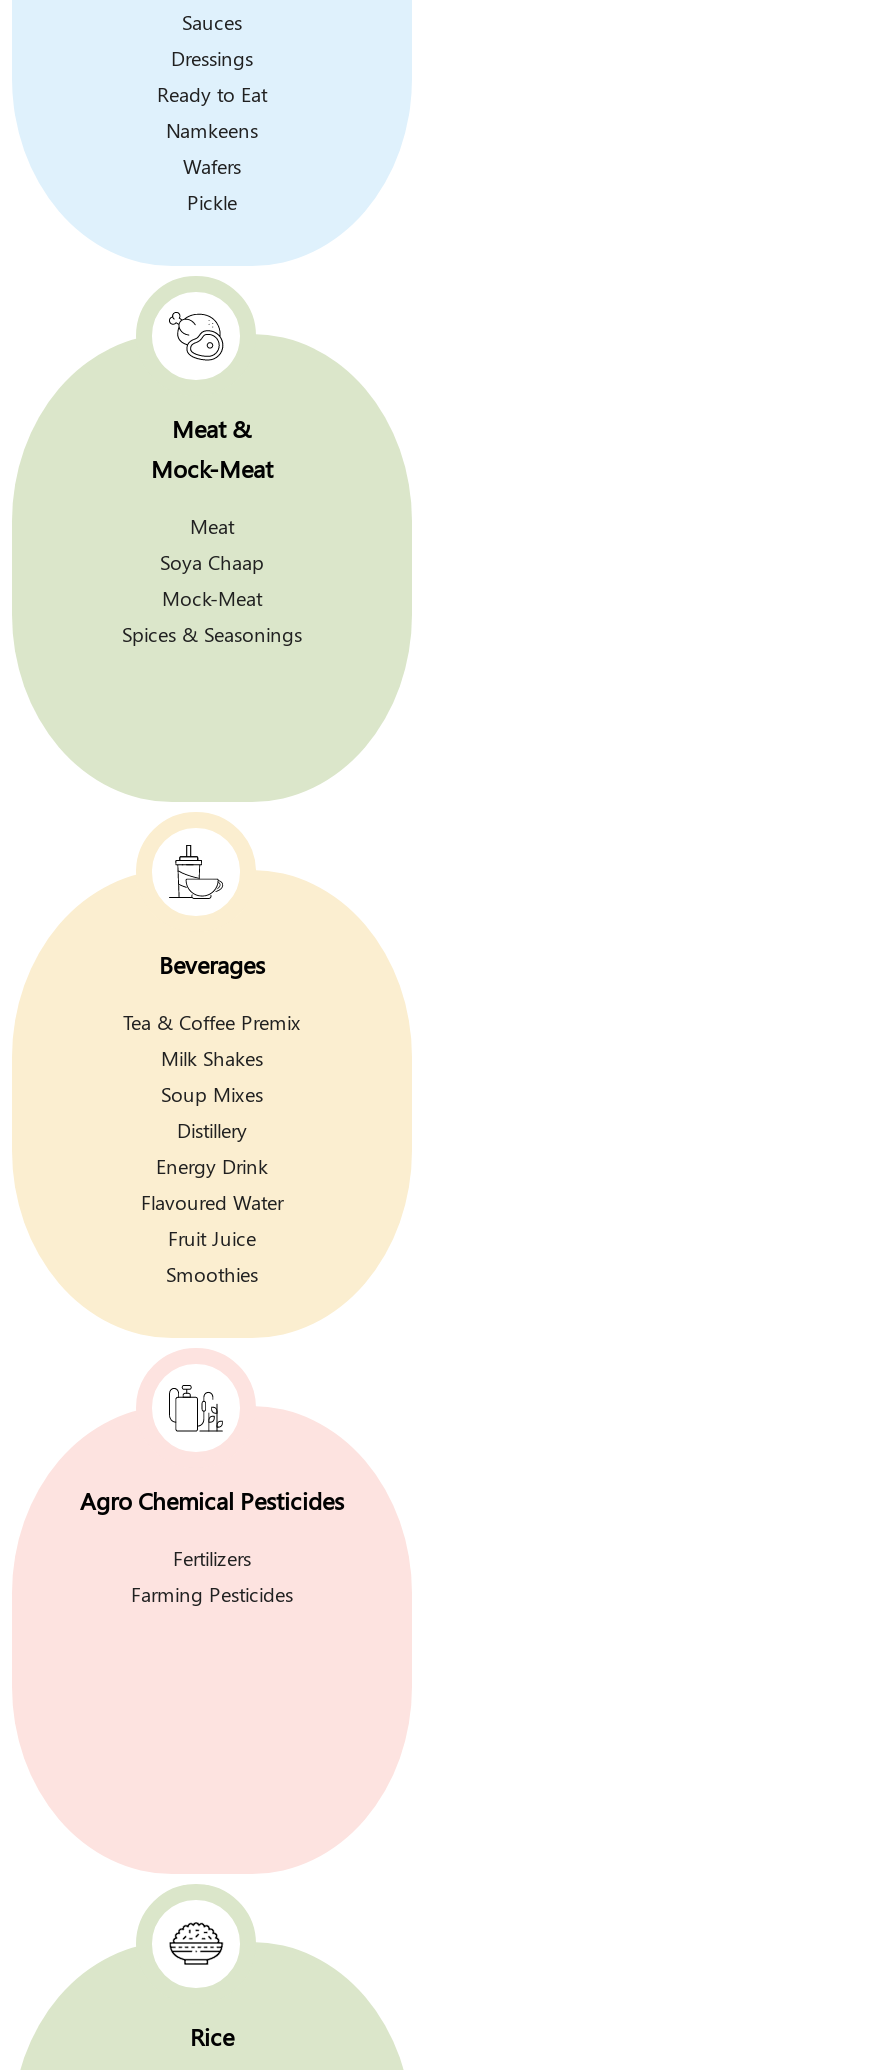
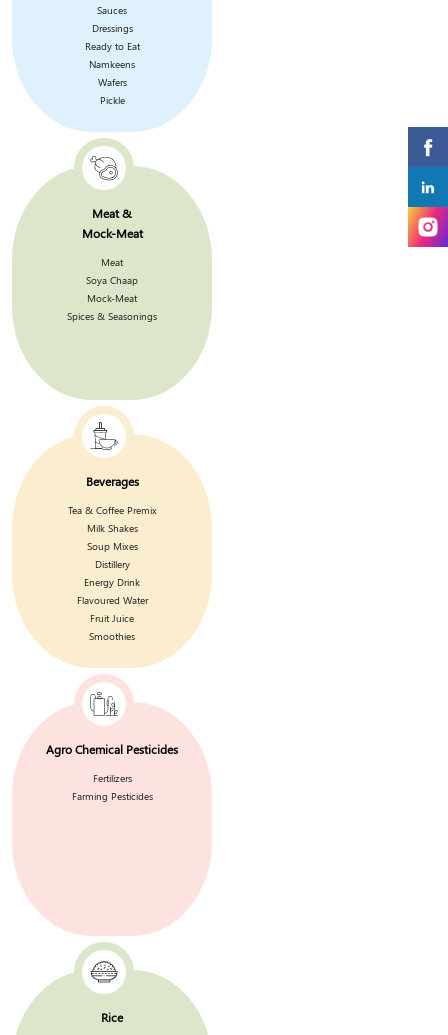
+ [image]
